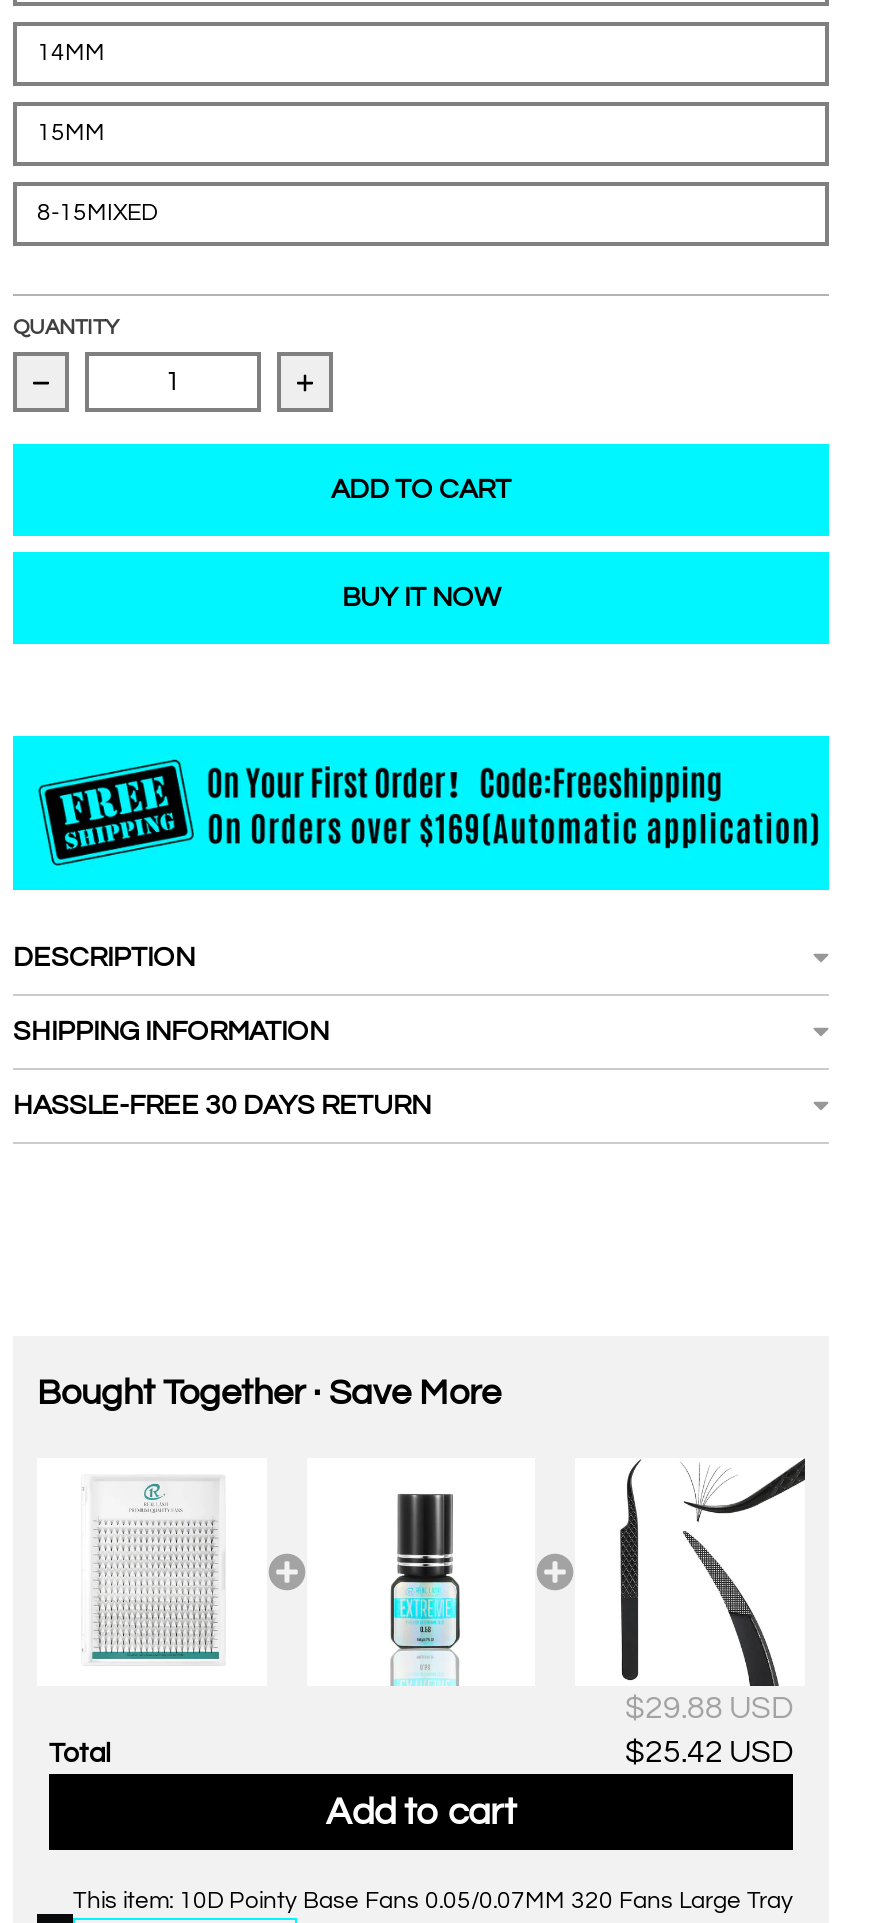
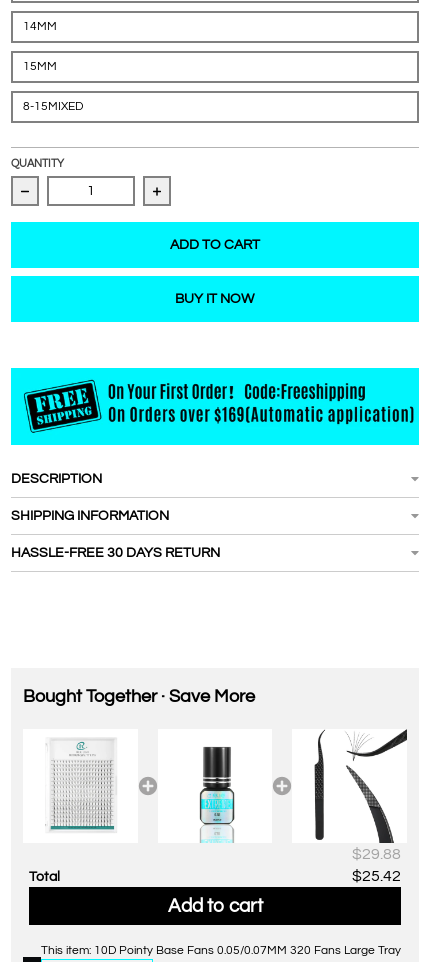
- $29.88 USD
- $25.42 USD
+ $29.88
+ $25.42
